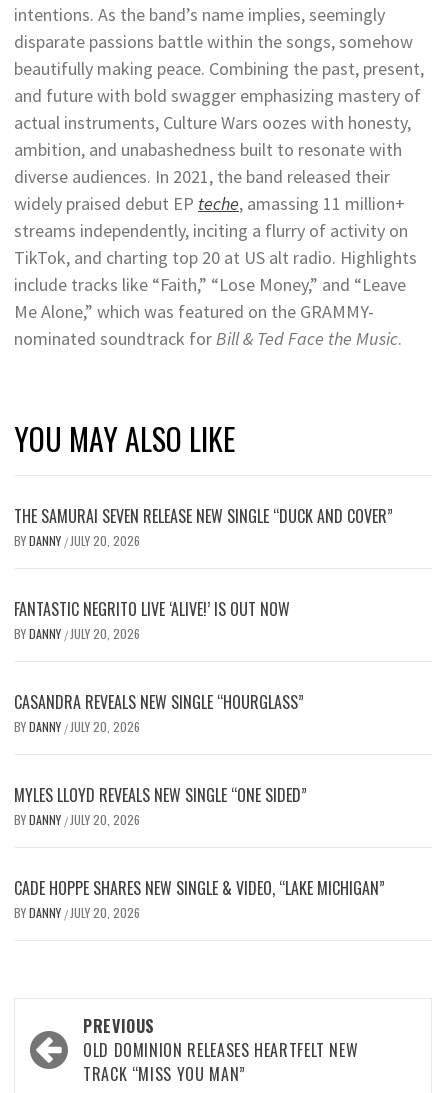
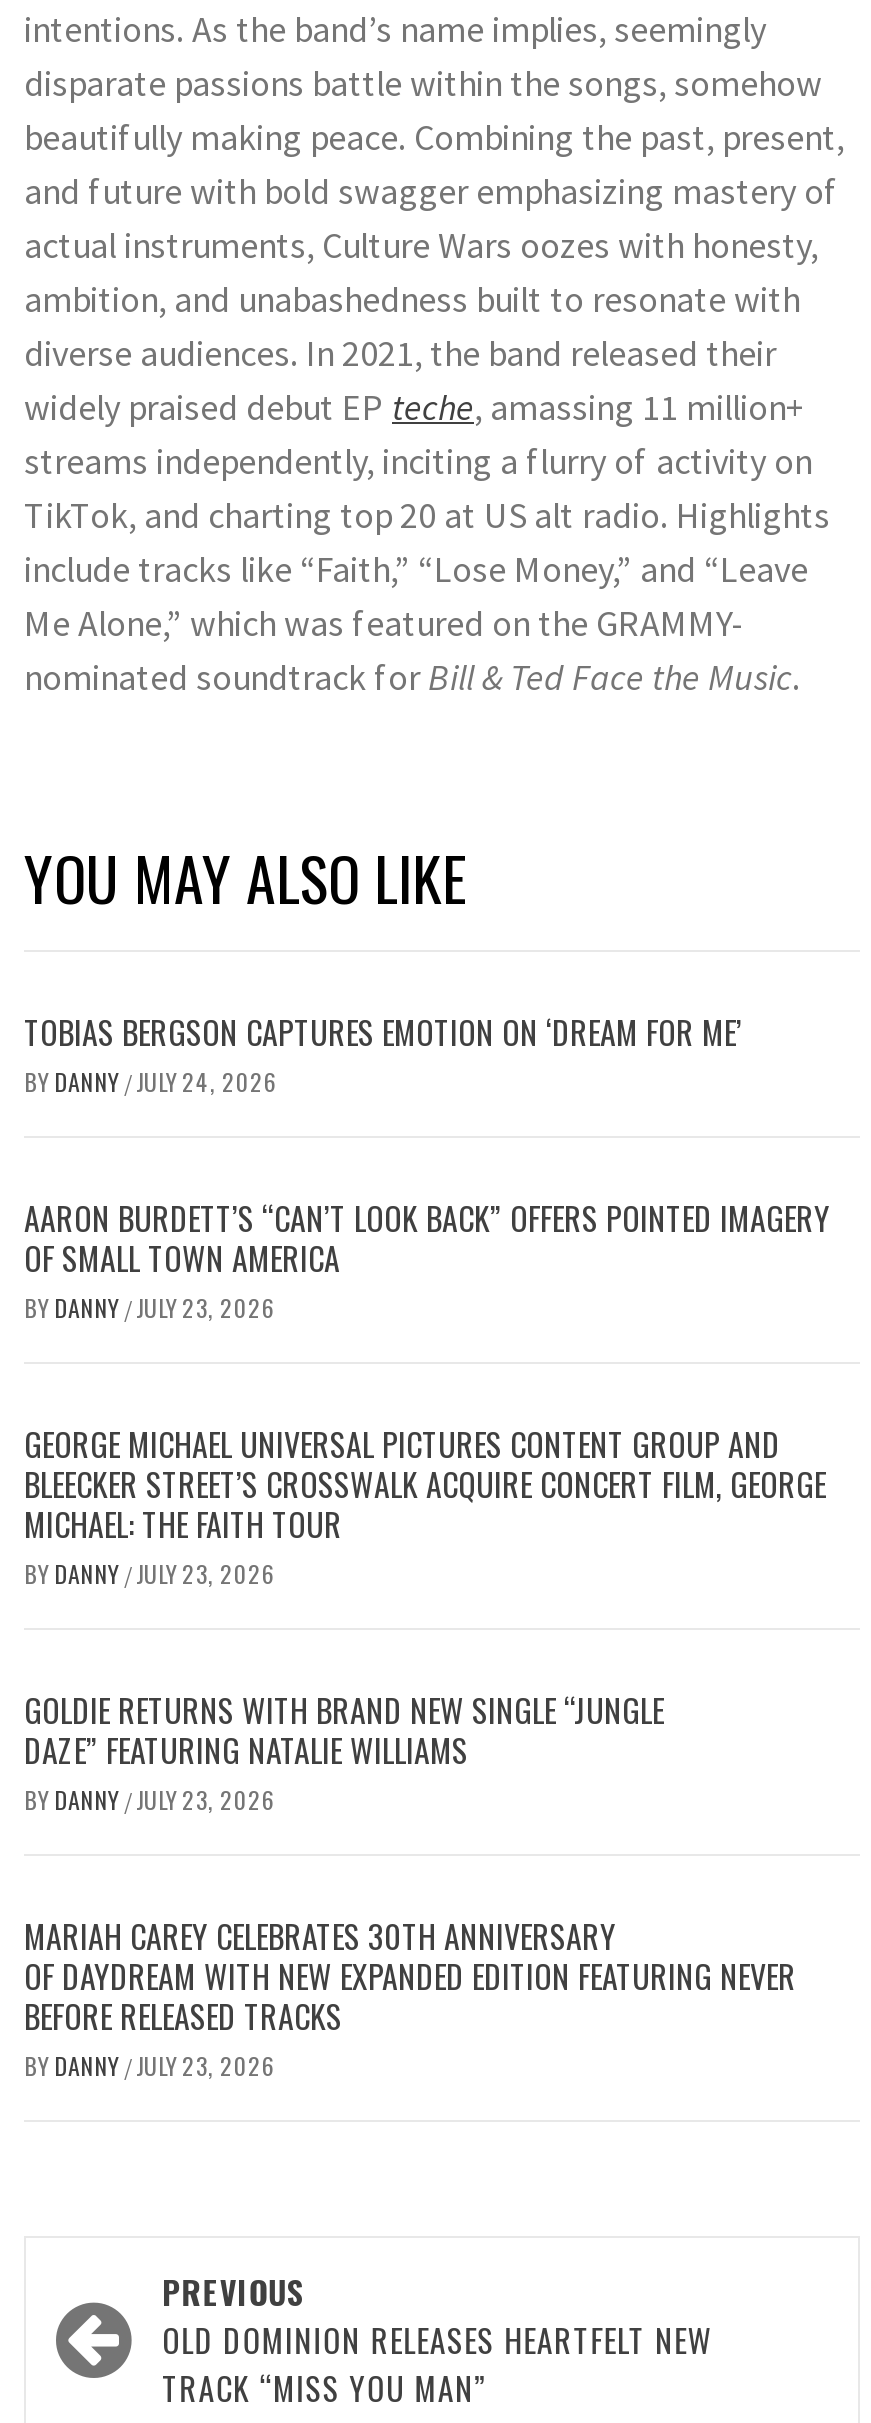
- THE SAMURAI SEVEN RELEASE NEW SINGLE “DUCK AND COVER”
- BY DANNY / JULY 20, 2026
+ TOBIAS BERGSON CAPTURES EMOTION ON ‘DREAM FOR ME’
+ BY DANNY / JULY 24, 2026

- FANTASTIC NEGRITO LIVE ‘ALIVE!’ IS OUT NOW
- BY DANNY / JULY 20, 2026
+ AARON BURDETT’S “CAN’T LOOK BACK” OFFERS POINTED IMAGERY
+ OF SMALL TOWN AMERICA
+ BY DANNY / JULY 23, 2026

- CASANDRA REVEALS NEW SINGLE “HOURGLASS”
- BY DANNY / JULY 20, 2026
+ GEORGE MICHAEL UNIVERSAL PICTURES CONTENT GROUP AND
+ BLEECKER STREET’S CROSSWALK ACQUIRE CONCERT FILM, GEORGE
+ MICHAEL: THE FAITH TOUR
+ BY DANNY / JULY 23, 2026

- MYLES LLOYD REVEALS NEW SINGLE “ONE SIDED”
- BY DANNY / JULY 20, 2026
+ GOLDIE RETURNS WITH BRAND NEW SINGLE “JUNGLE
+ DAZE” FEATURING NATALIE WILLIAMS
+ BY DANNY / JULY 23, 2026

- CADE HOPPE SHARES NEW SINGLE & VIDEO, “LAKE MICHIGAN”
- BY DANNY / JULY 20, 2026
+ MARIAH CAREY CELEBRATES 30TH ANNIVERSARY
+ OF DAYDREAM WITH NEW EXPANDED EDITION FEATURING NEVER
+ BEFORE RELEASED TRACKS
+ BY DANNY / JULY 23, 2026
